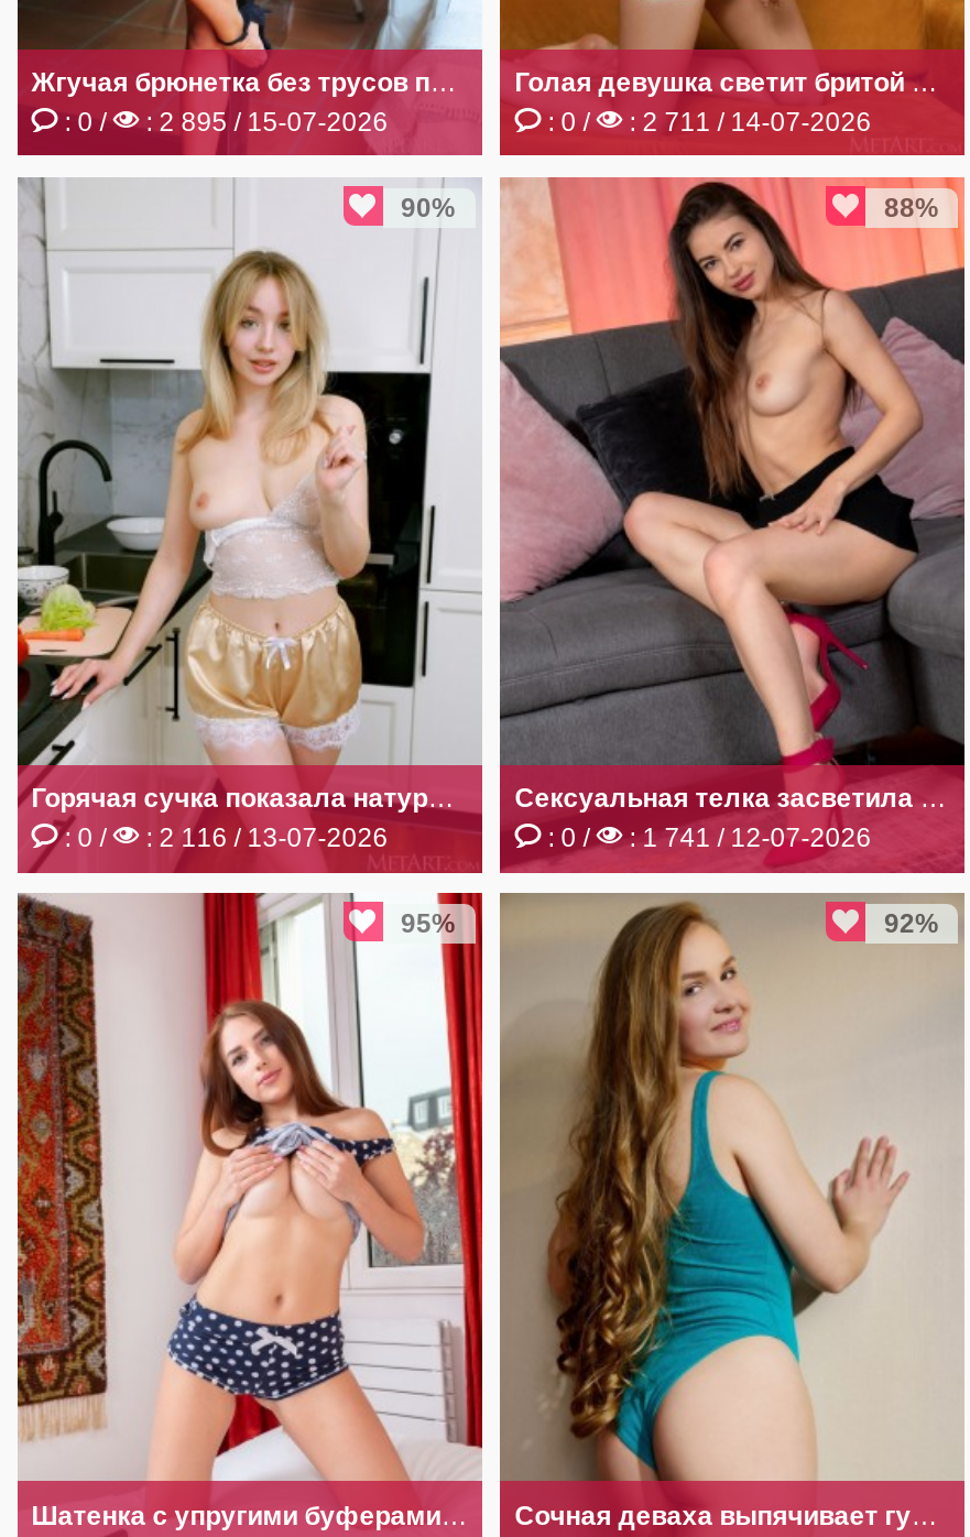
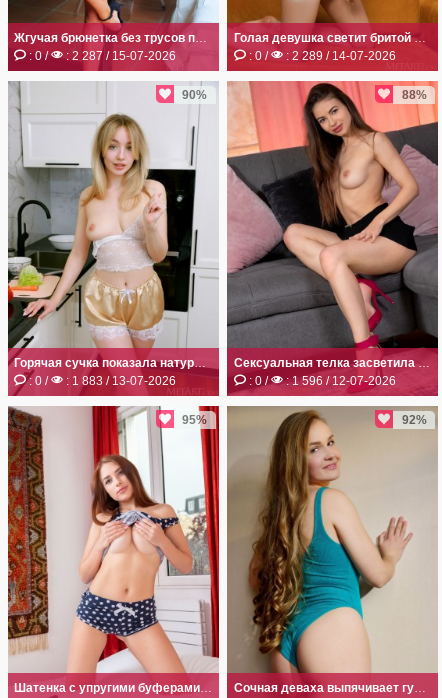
- : 0 / : 2 895 / 15-07-2026
+ : 0 / : 2 287 / 15-07-2026

- : 0 / : 2 711 / 14-07-2026
+ : 0 / : 2 289 / 14-07-2026

- : 0 / : 2 116 / 13-07-2026
+ : 0 / : 1 883 / 13-07-2026

- : 0 / : 1 741 / 12-07-2026
+ : 0 / : 1 596 / 12-07-2026
